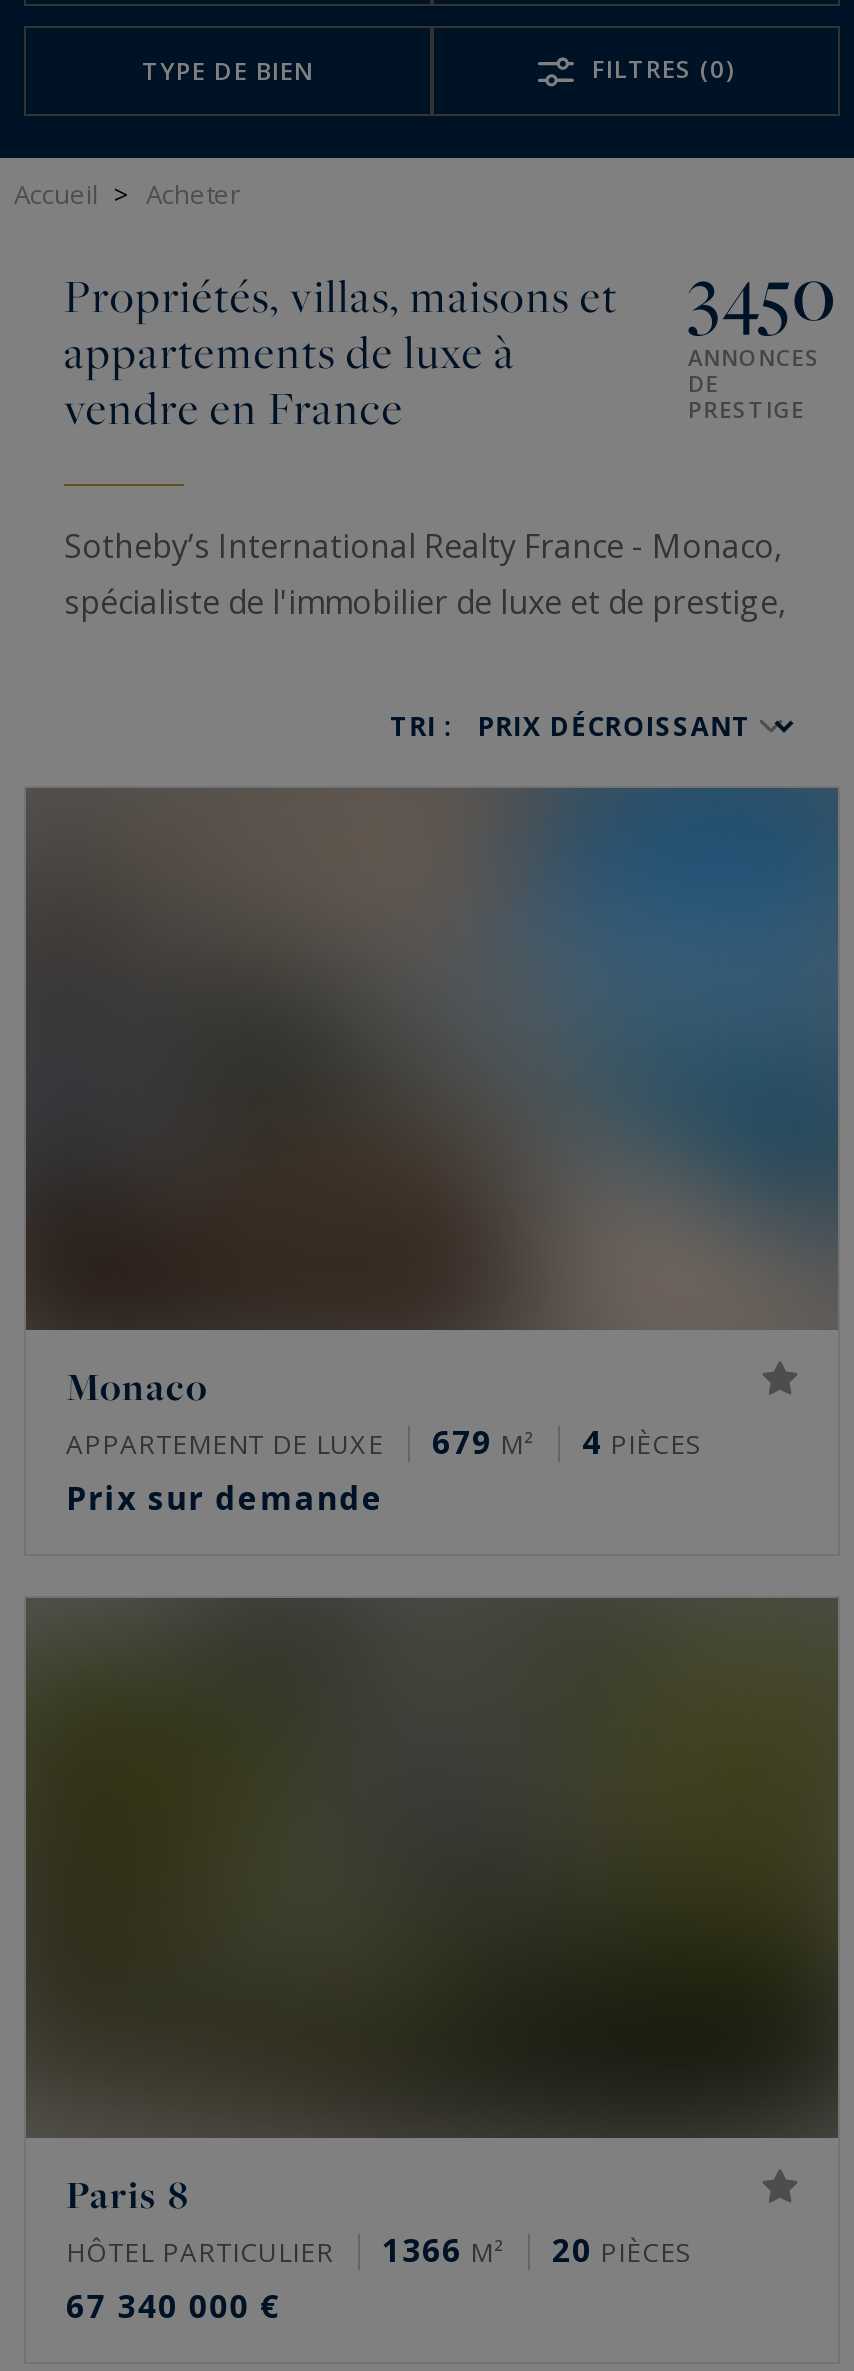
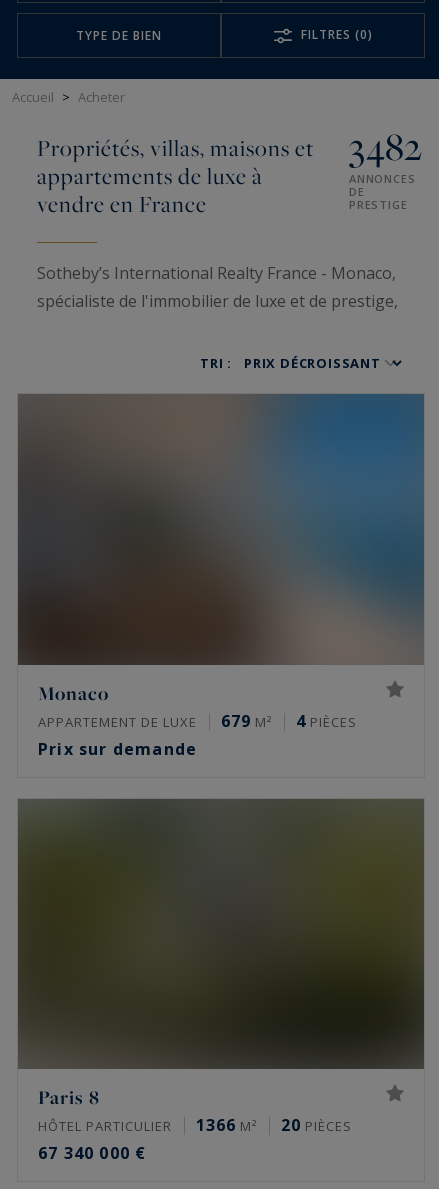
- Propriétés, villas, maisons et 3450
+ Propriétés, villas, maisons et 3482
